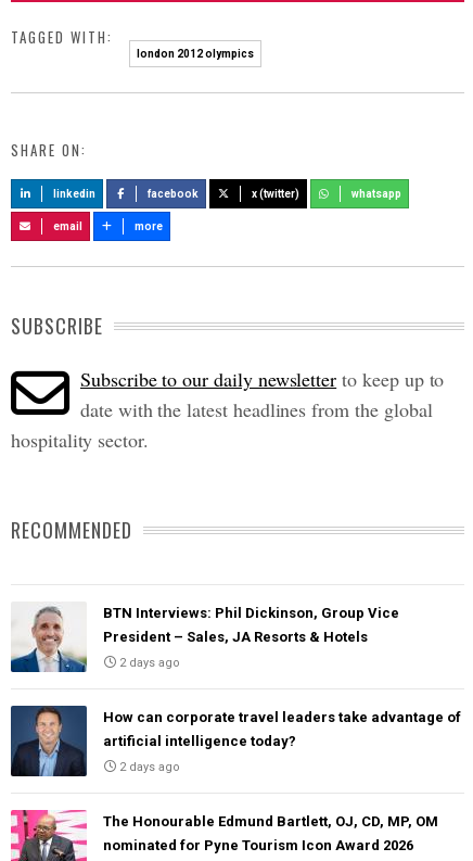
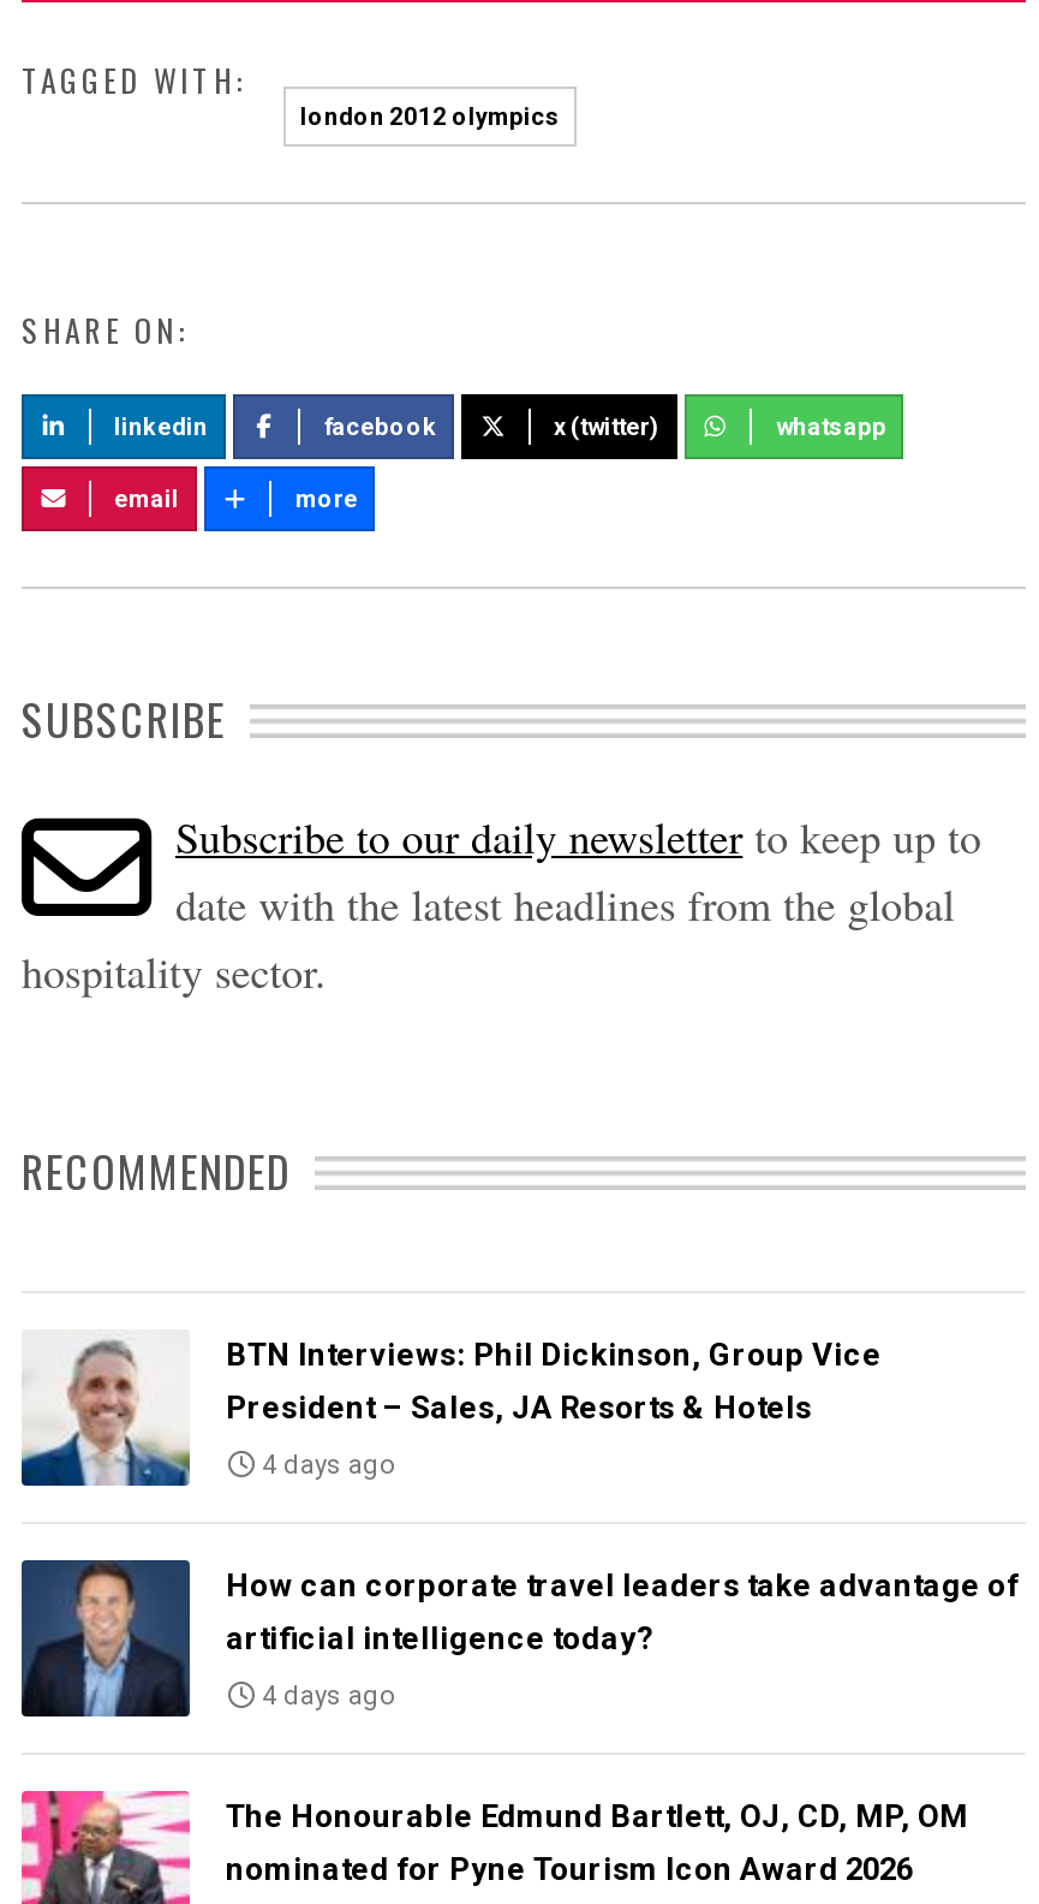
- 2 days ago
+ 4 days ago

- 2 days ago
+ 4 days ago
